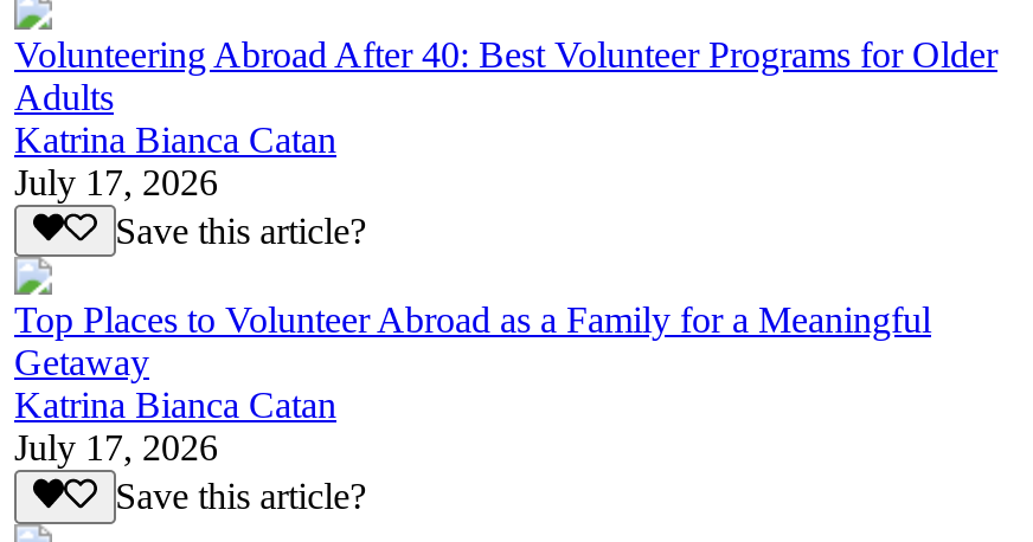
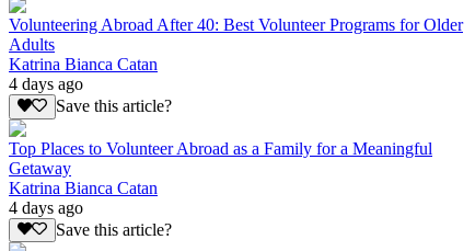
- July 17, 2026
+ 4 days ago

- July 17, 2026
+ 4 days ago
